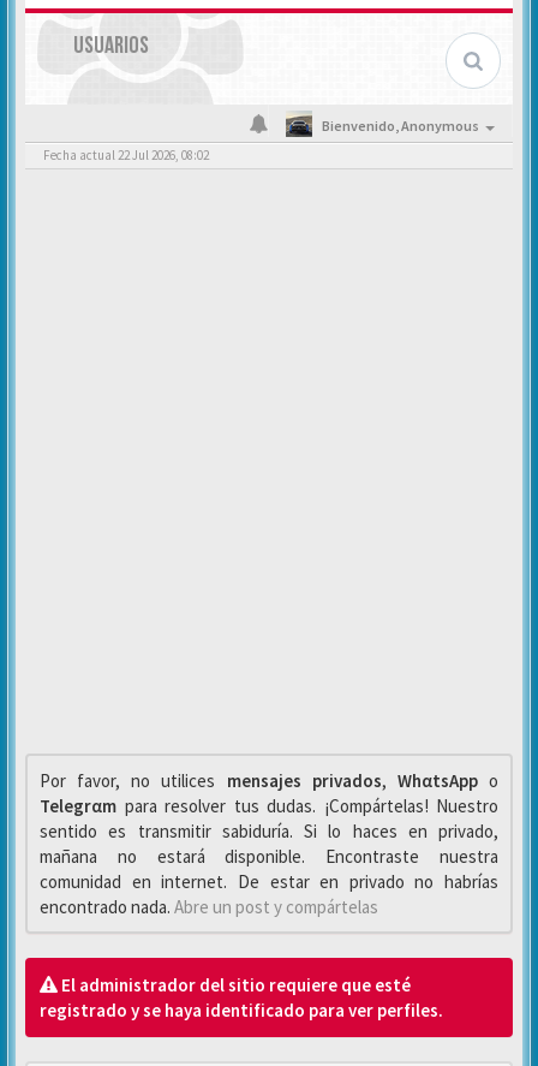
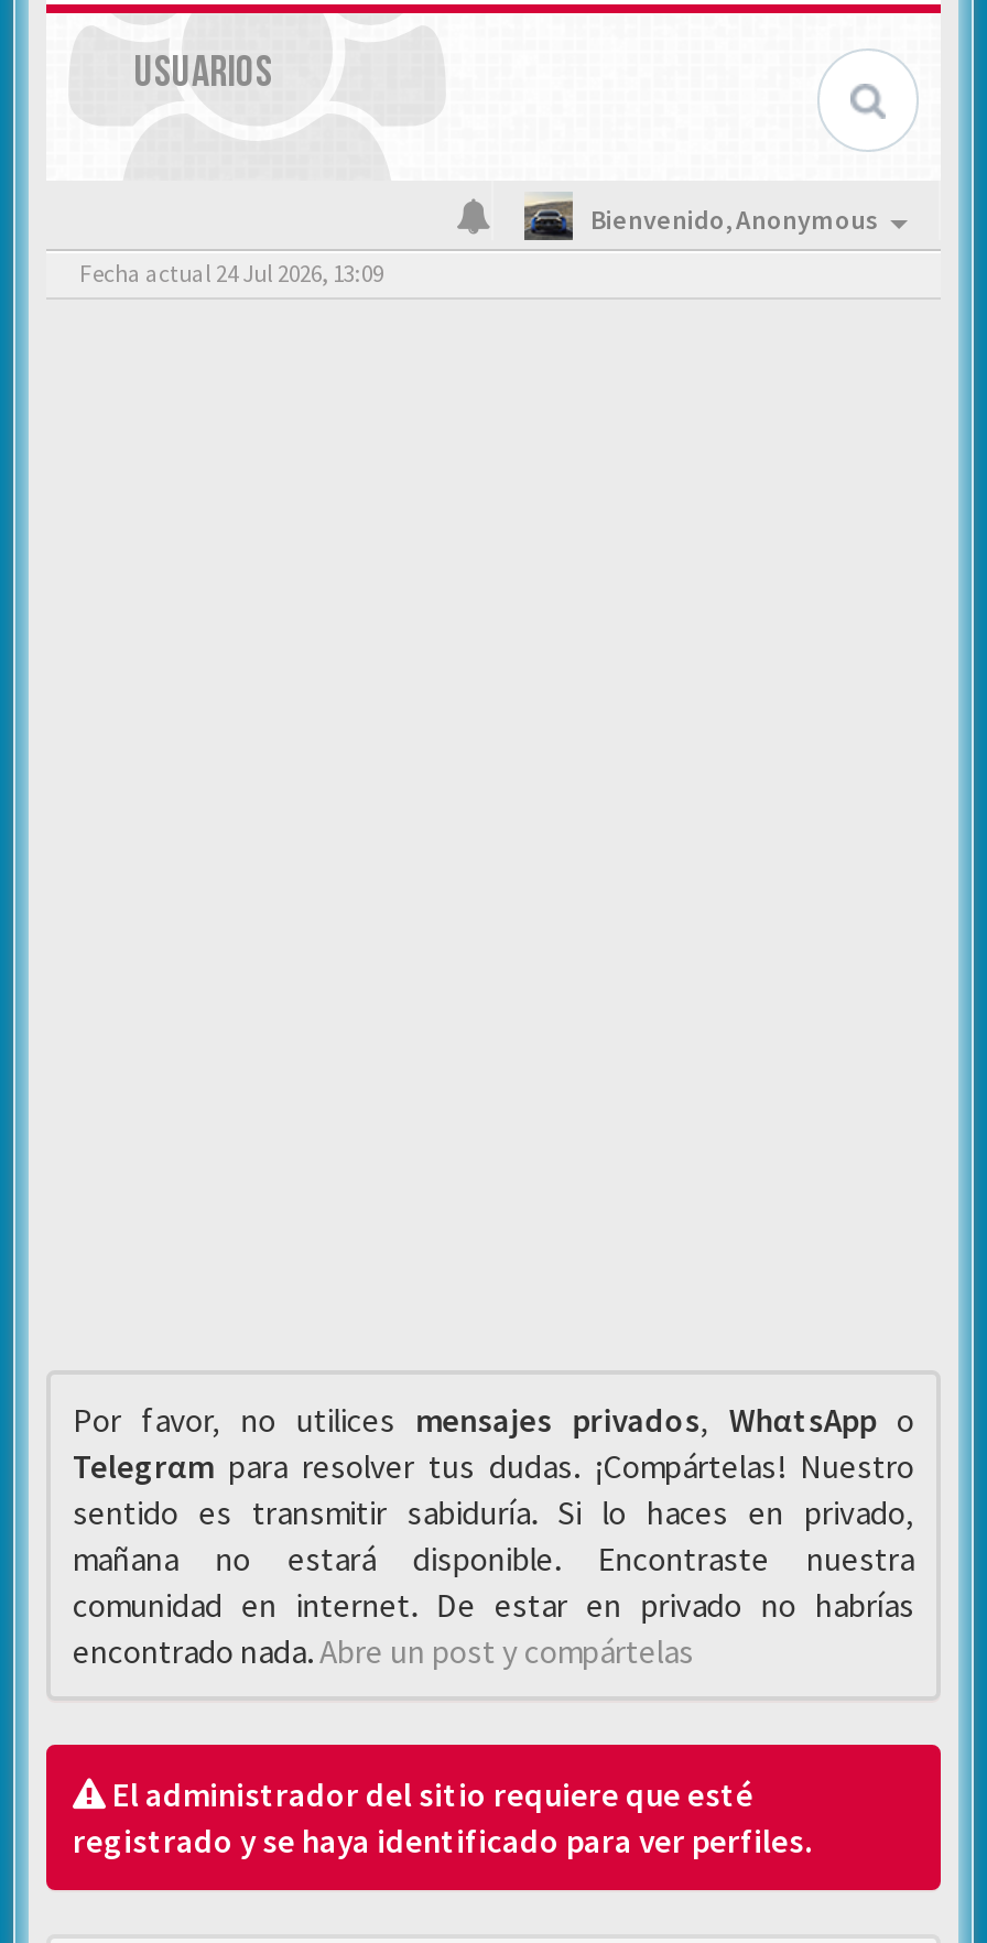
- Fecha actual 22 Jul 2026, 08:02
+ Fecha actual 24 Jul 2026, 13:09
